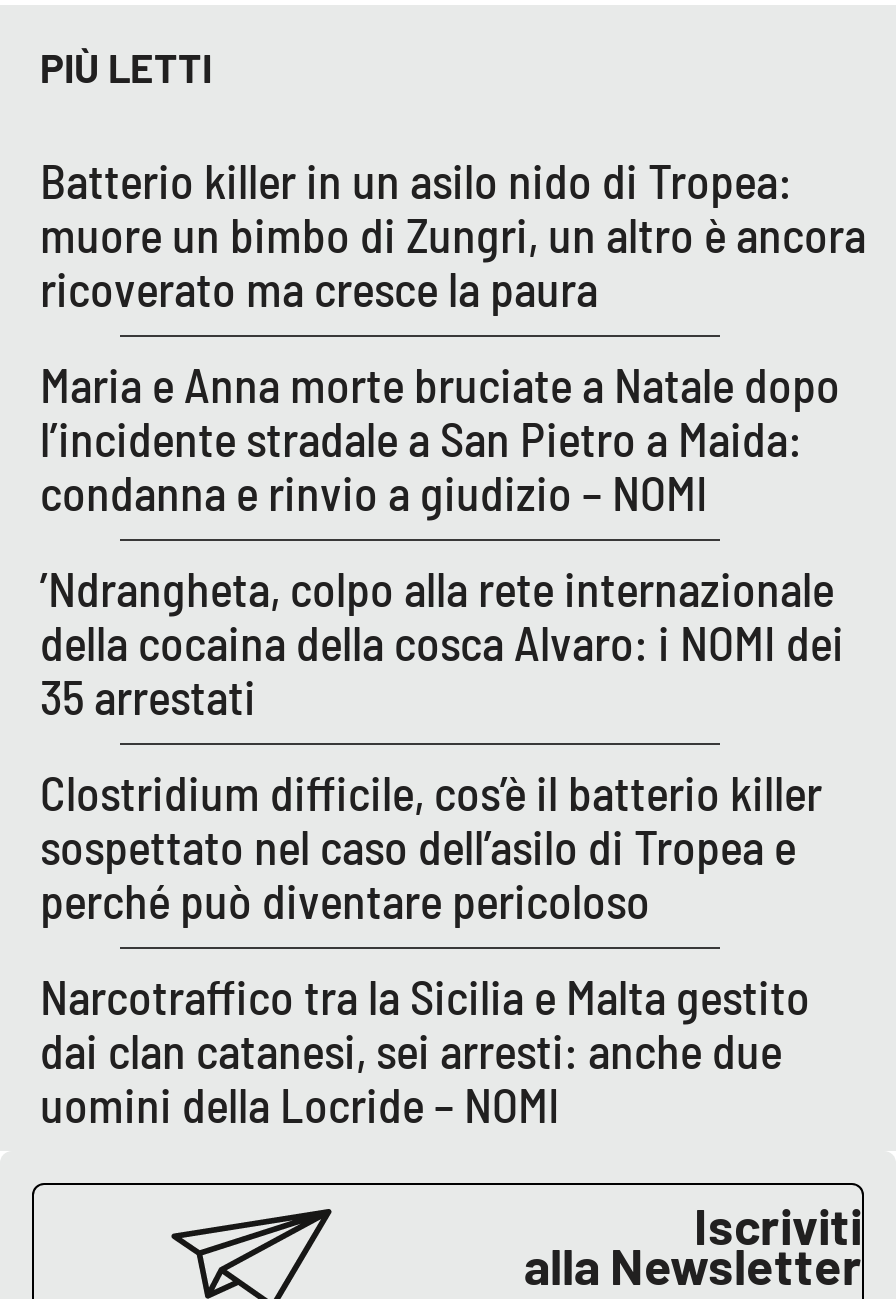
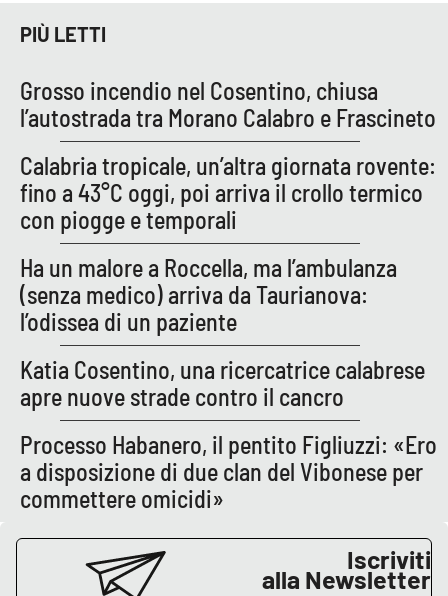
- Batterio killer in un asilo nido di Tropea:
- muore un bimbo di Zungri, un altro è ancora
- ricoverato ma cresce la paura
+ Grosso incendio nel Cosentino, chiusa
+ l’autostrada tra Morano Calabro e Frascineto

- Maria e Anna morte bruciate a Natale dopo
- l’incidente stradale a San Pietro a Maida:
- condanna e rinvio a giudizio – NOMI
+ Calabria tropicale, un’altra giornata rovente:
+ fino a 43°C oggi, poi arriva il crollo termico
+ con piogge e temporali

- ’Ndrangheta, colpo alla rete internazionale
- della cocaina della cosca Alvaro: i NOMI dei
- 35 arrestati
+ Ha un malore a Roccella, ma l’ambulanza
+ (senza medico) arriva da Taurianova:
+ l’odissea di un paziente

- Clostridium difficile, cos’è il batterio killer
- sospettato nel caso dell’asilo di Tropea e
- perché può diventare pericoloso
+ Katia Cosentino, una ricercatrice calabrese
+ apre nuove strade contro il cancro

- Narcotraffico tra la Sicilia e Malta gestito
- dai clan catanesi, sei arresti: anche due
- uomini della Locride – NOMI
+ Processo Habanero, il pentito Figliuzzi: «Ero
+ a disposizione di due clan del Vibonese per
+ commettere omicidi»
